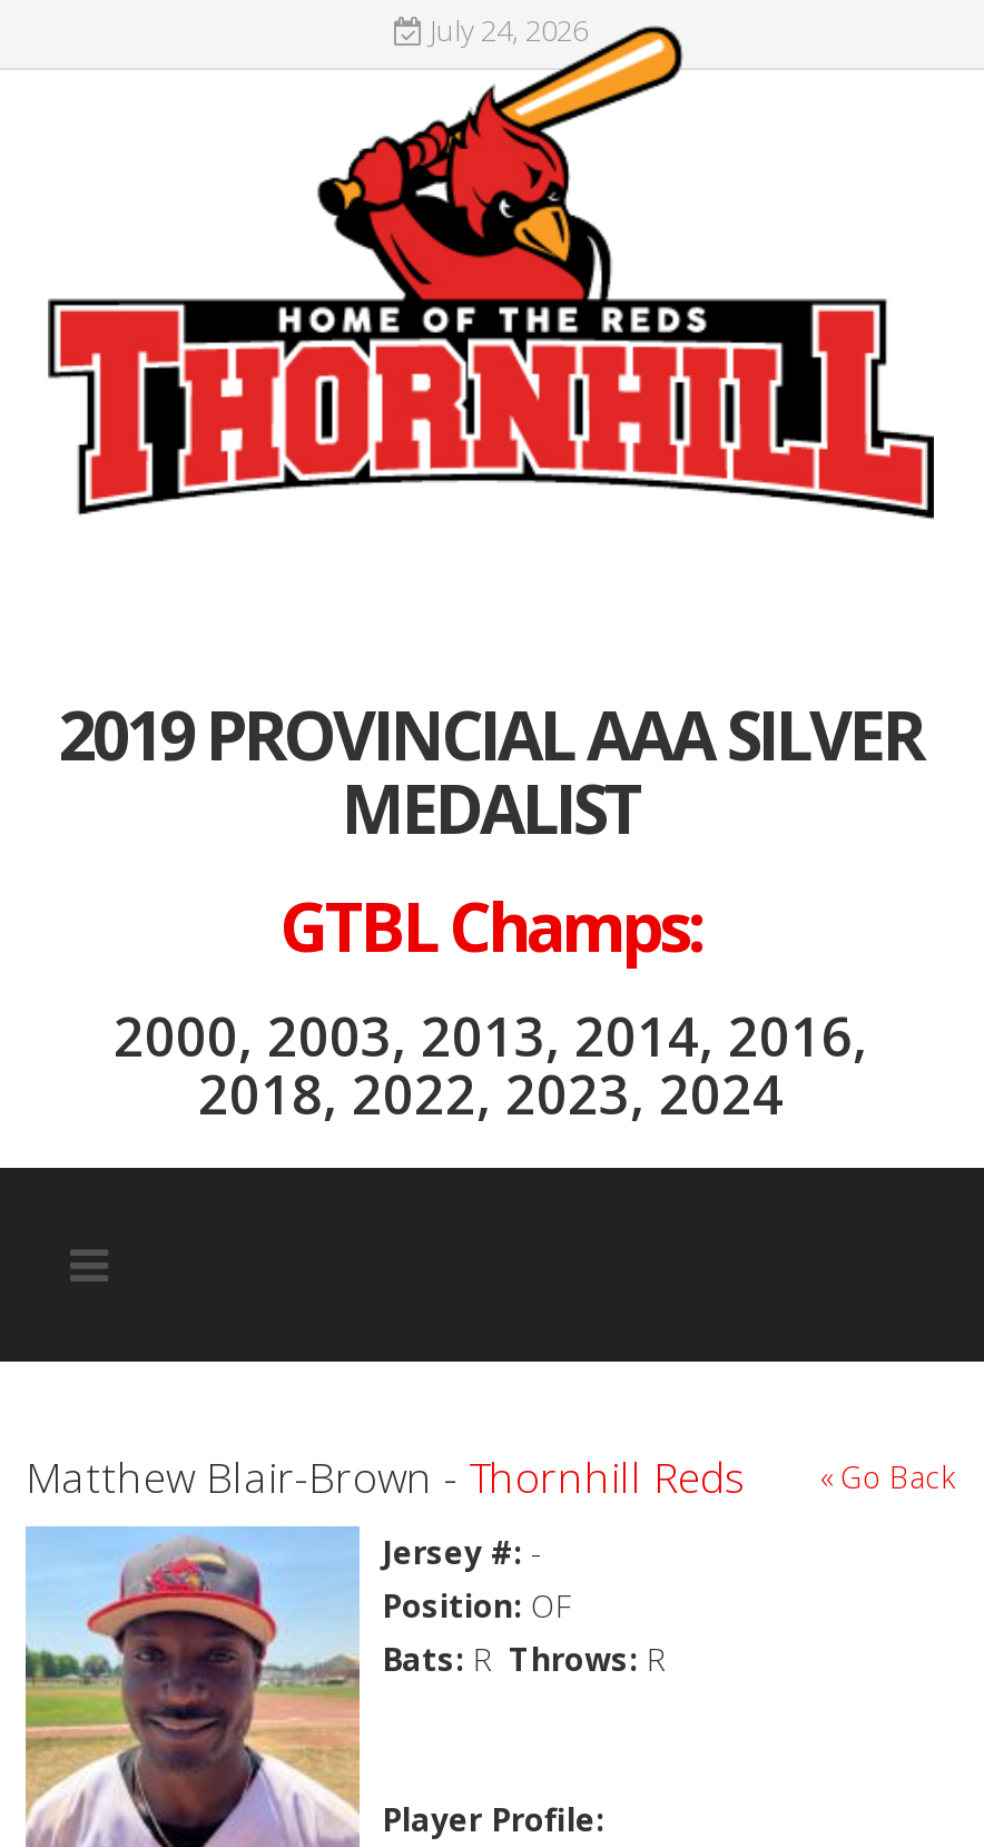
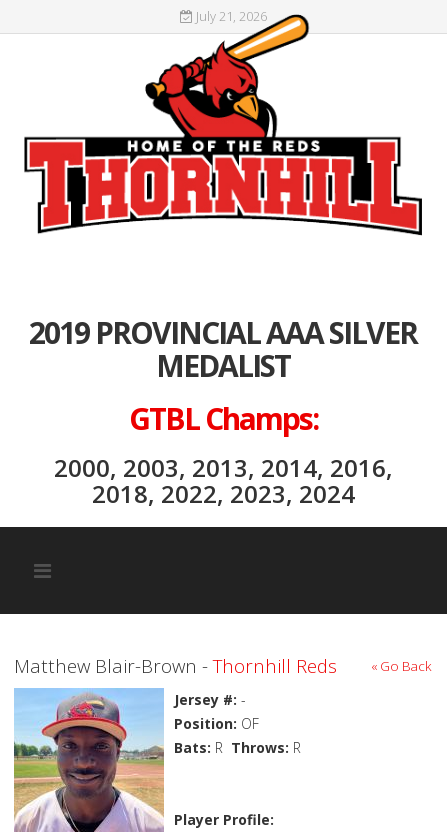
- July 24, 2026
+ July 21, 2026
